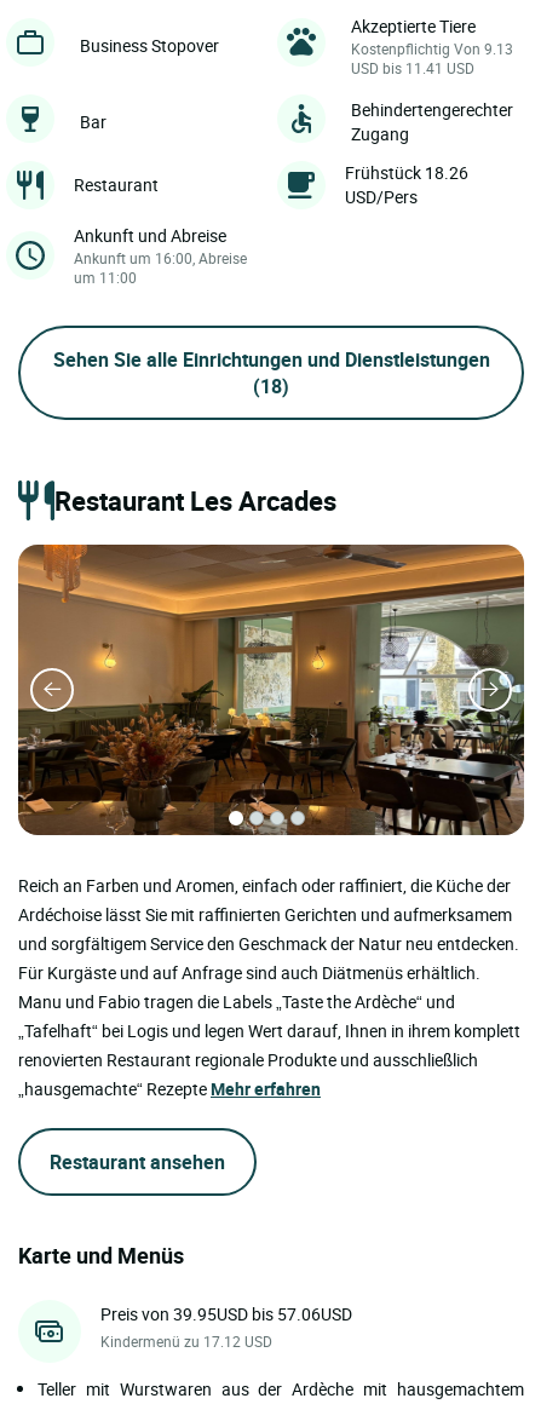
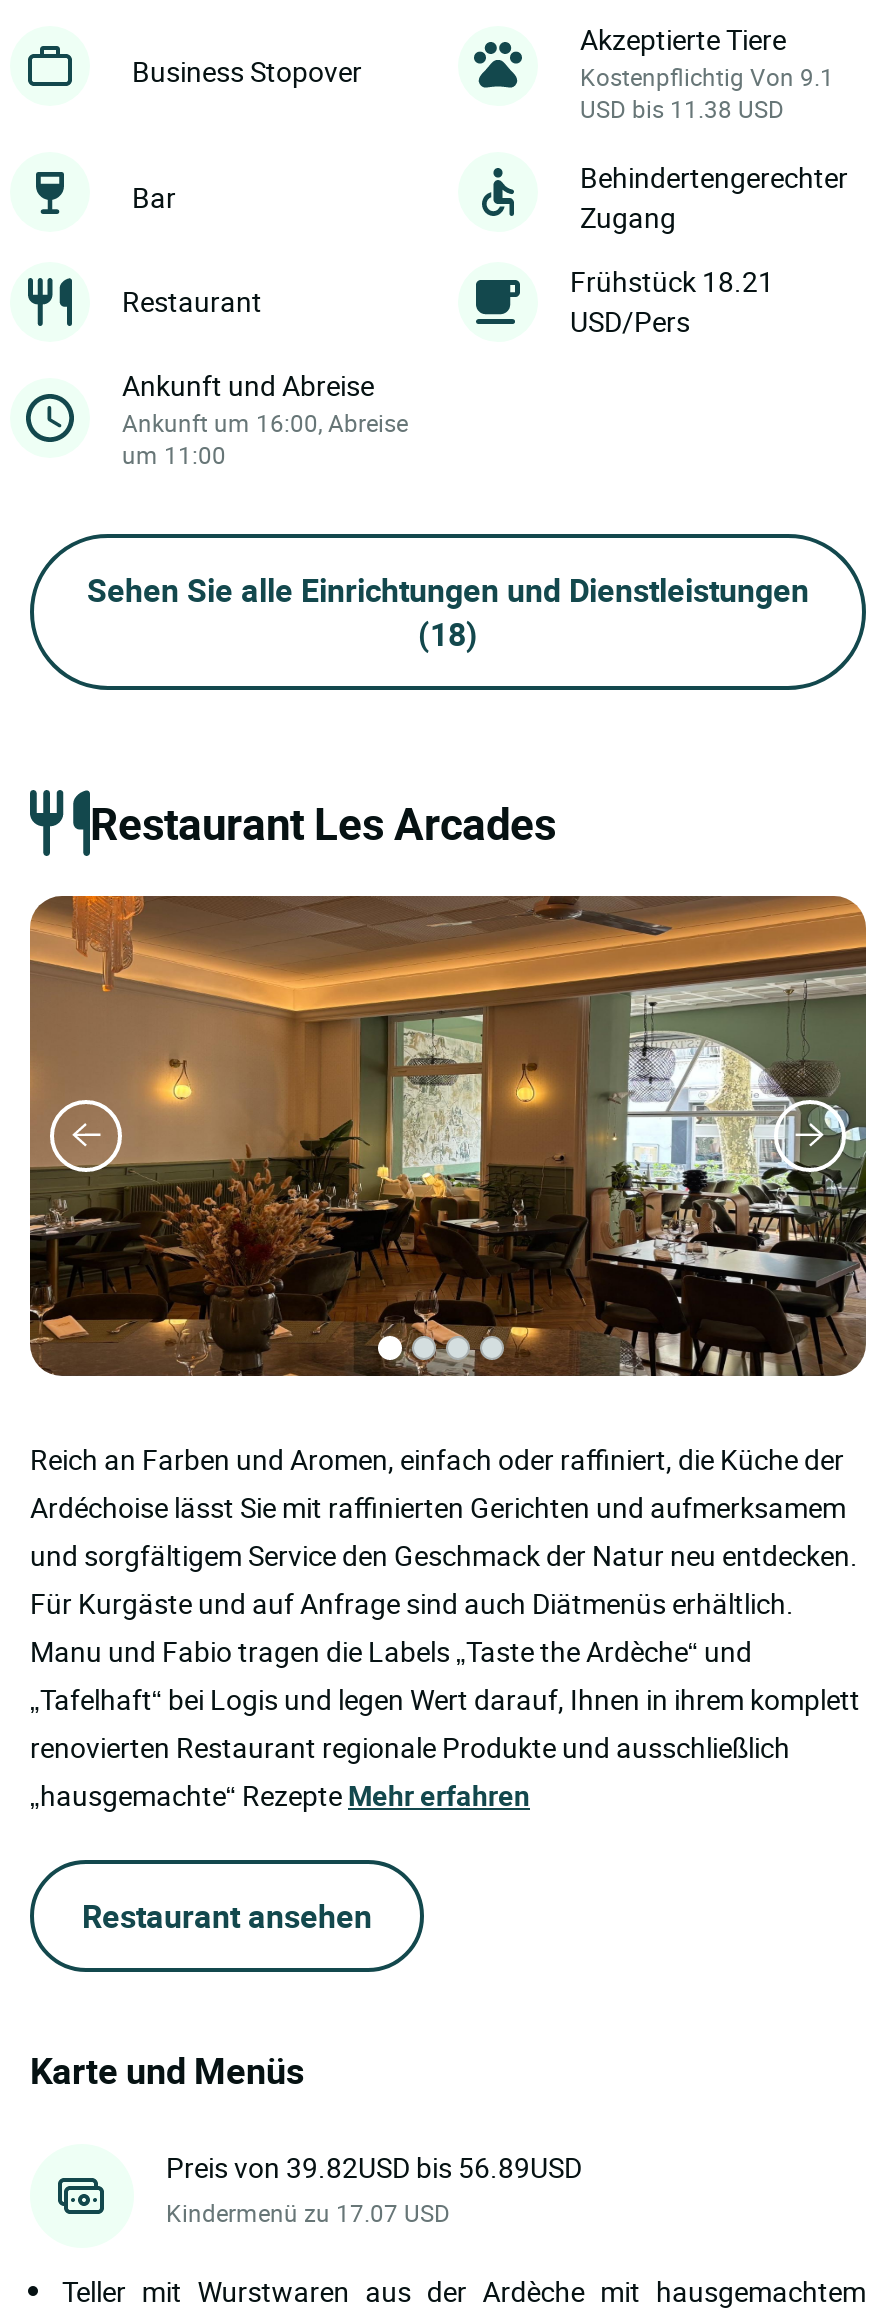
- Kostenpflichtig Von 9.13
+ Kostenpflichtig Von 9.1

- USD bis 11.41 USD
+ USD bis 11.38 USD

- Frühstück 18.26
+ Frühstück 18.21

- Preis von 39.95USD bis 57.06USD
+ Preis von 39.82USD bis 56.89USD

- Kindermenü zu 17.12 USD
+ Kindermenü zu 17.07 USD
